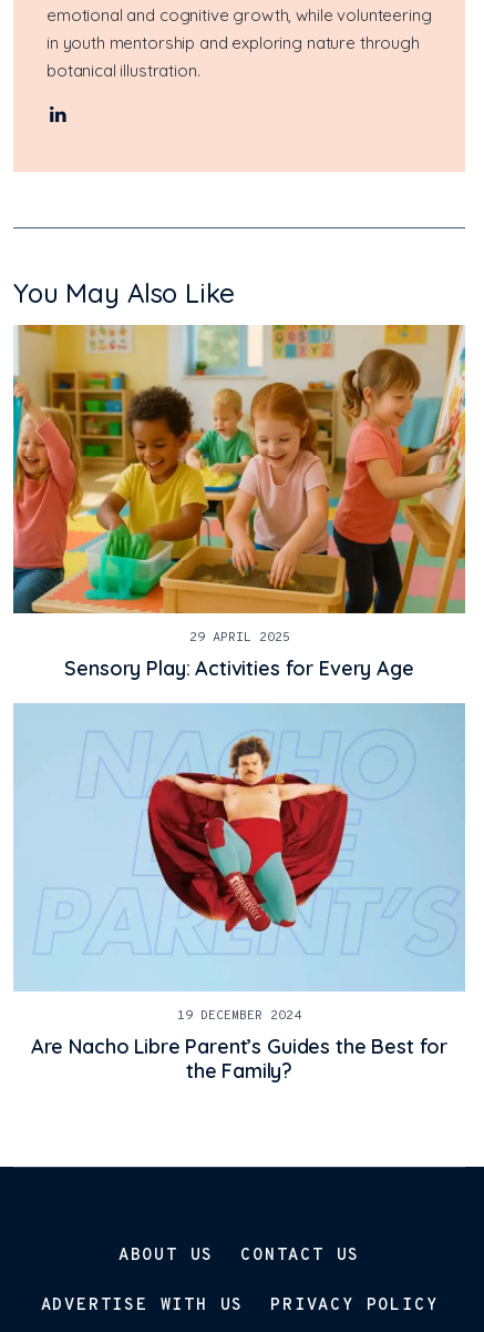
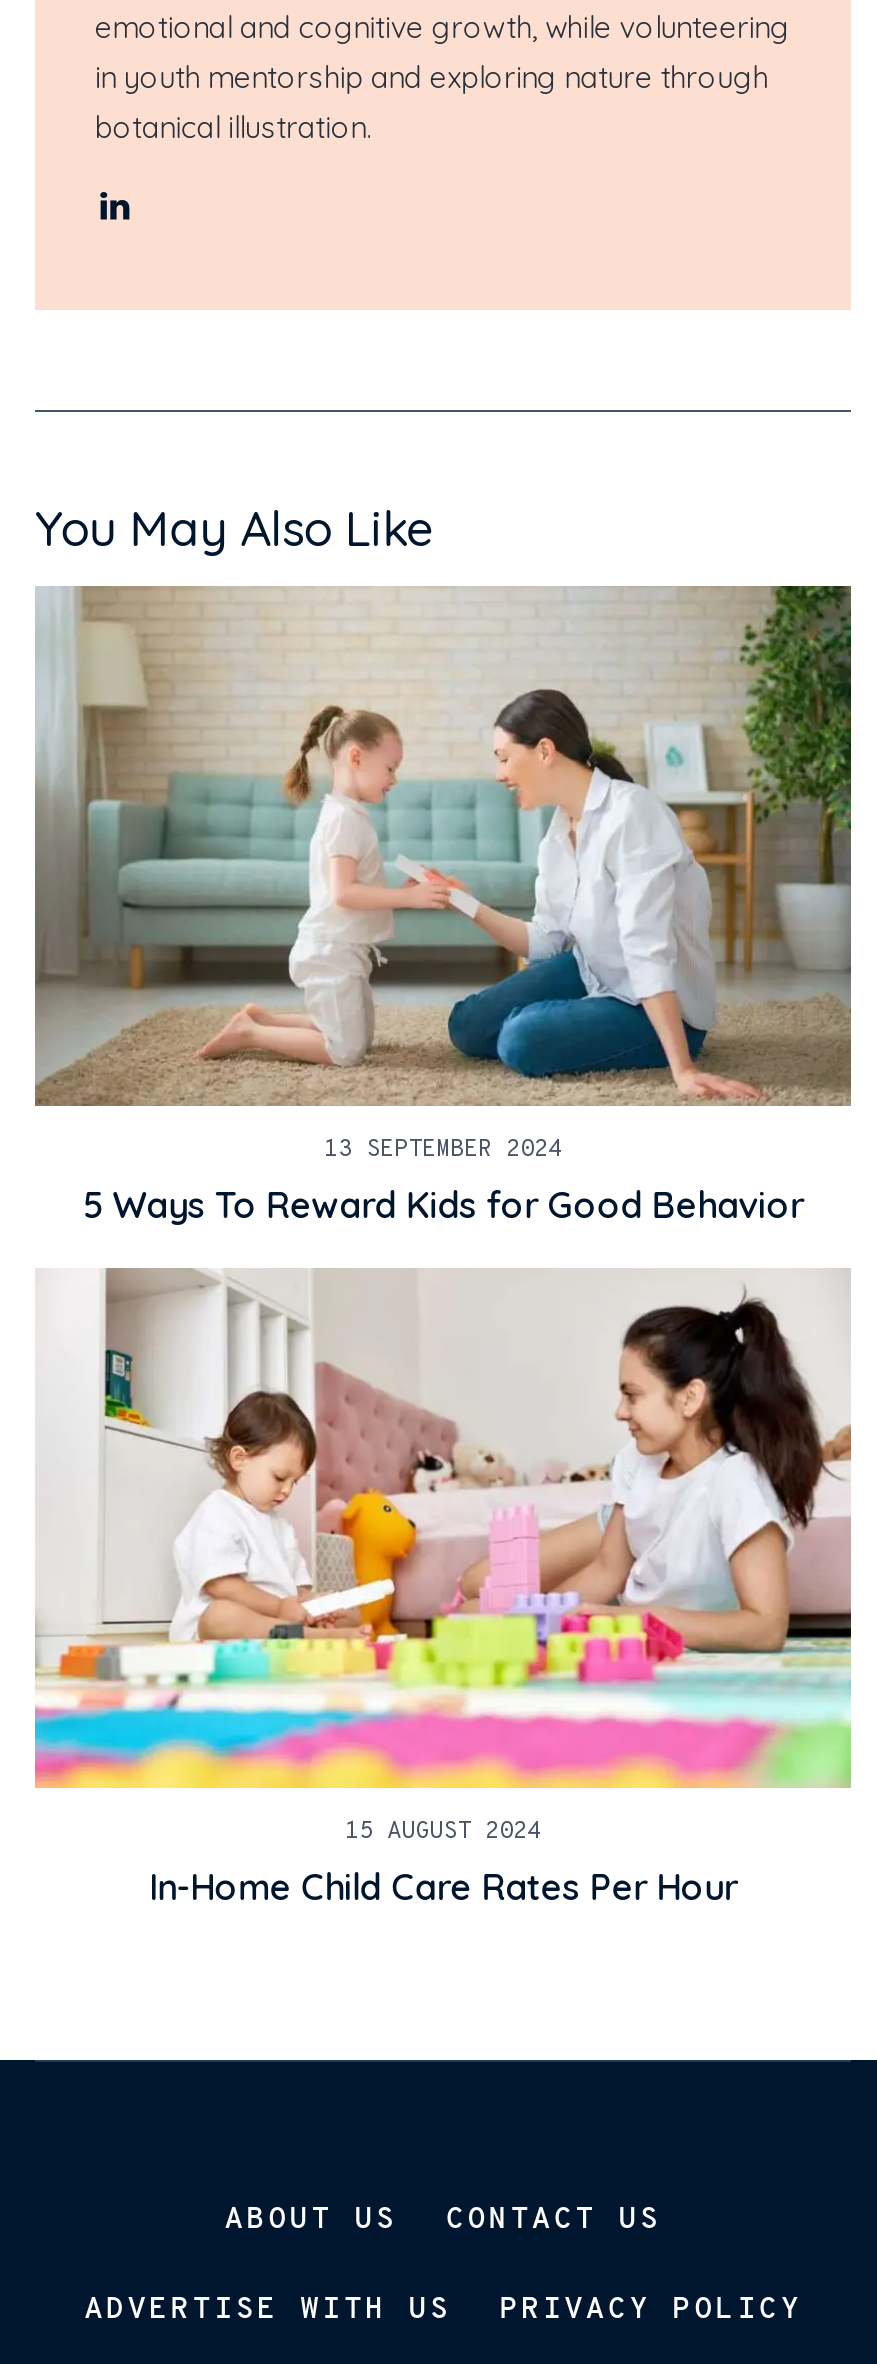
- [image]
- 29 APRIL 2025
- Sensory Play: Activities for Every Age
+ [image]
+ 13 SEPTEMBER 2024
+ 5 Ways To Reward Kids for Good Behavior

- [image]
- 19 DECEMBER 2024
- Are Nacho Libre Parent’s Guides the Best for
- the Family?
+ [image]
+ 15 AUGUST 2024
+ In-Home Child Care Rates Per Hour
